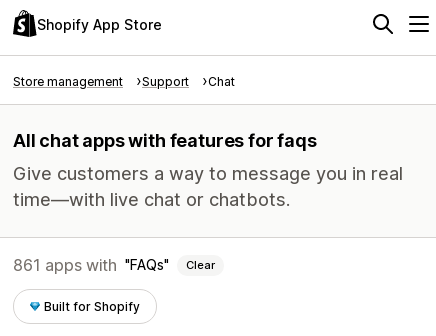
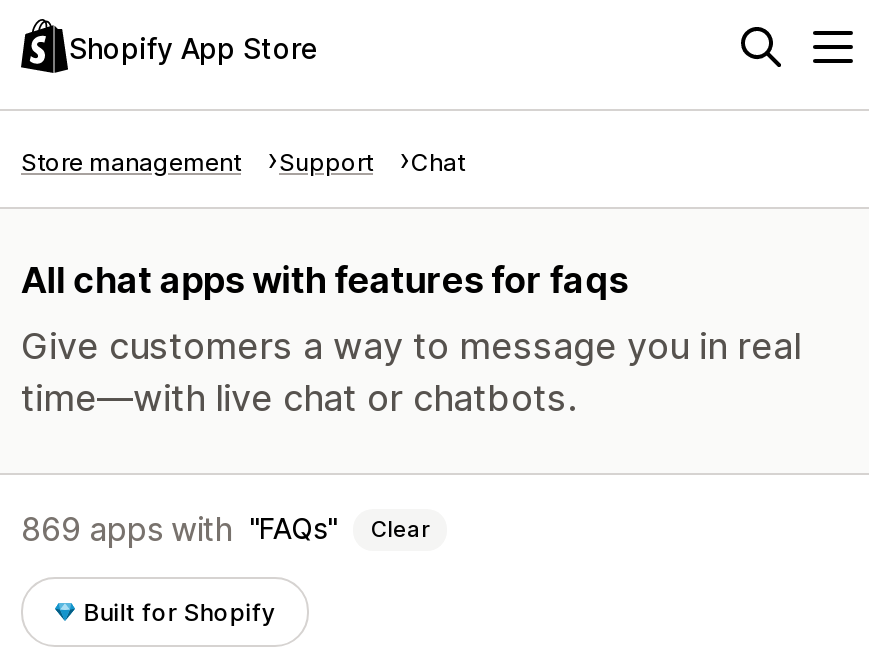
- 861 apps with FAQs Clear
+ 869 apps with FAQs Clear
